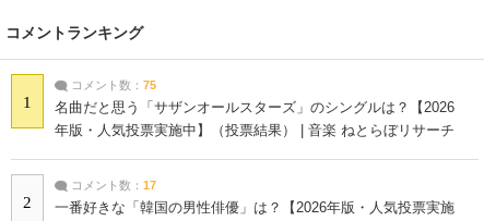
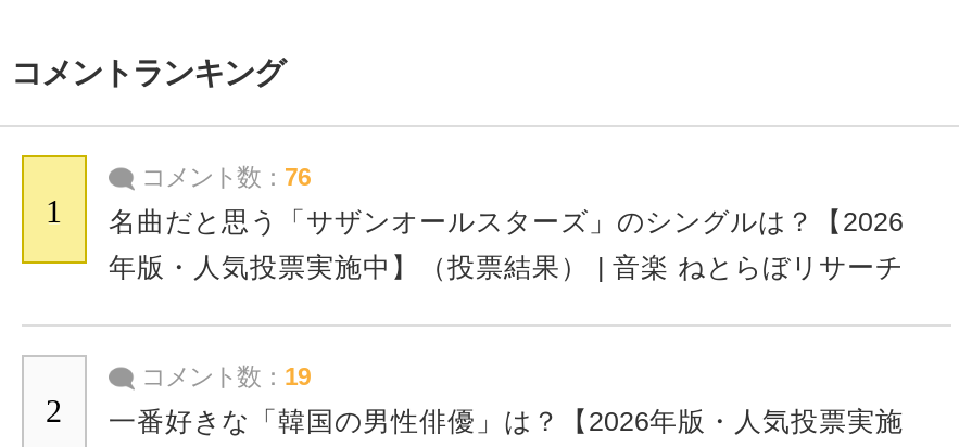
- コメント数：75
+ コメント数：76

- コメント数：17
+ コメント数：19
